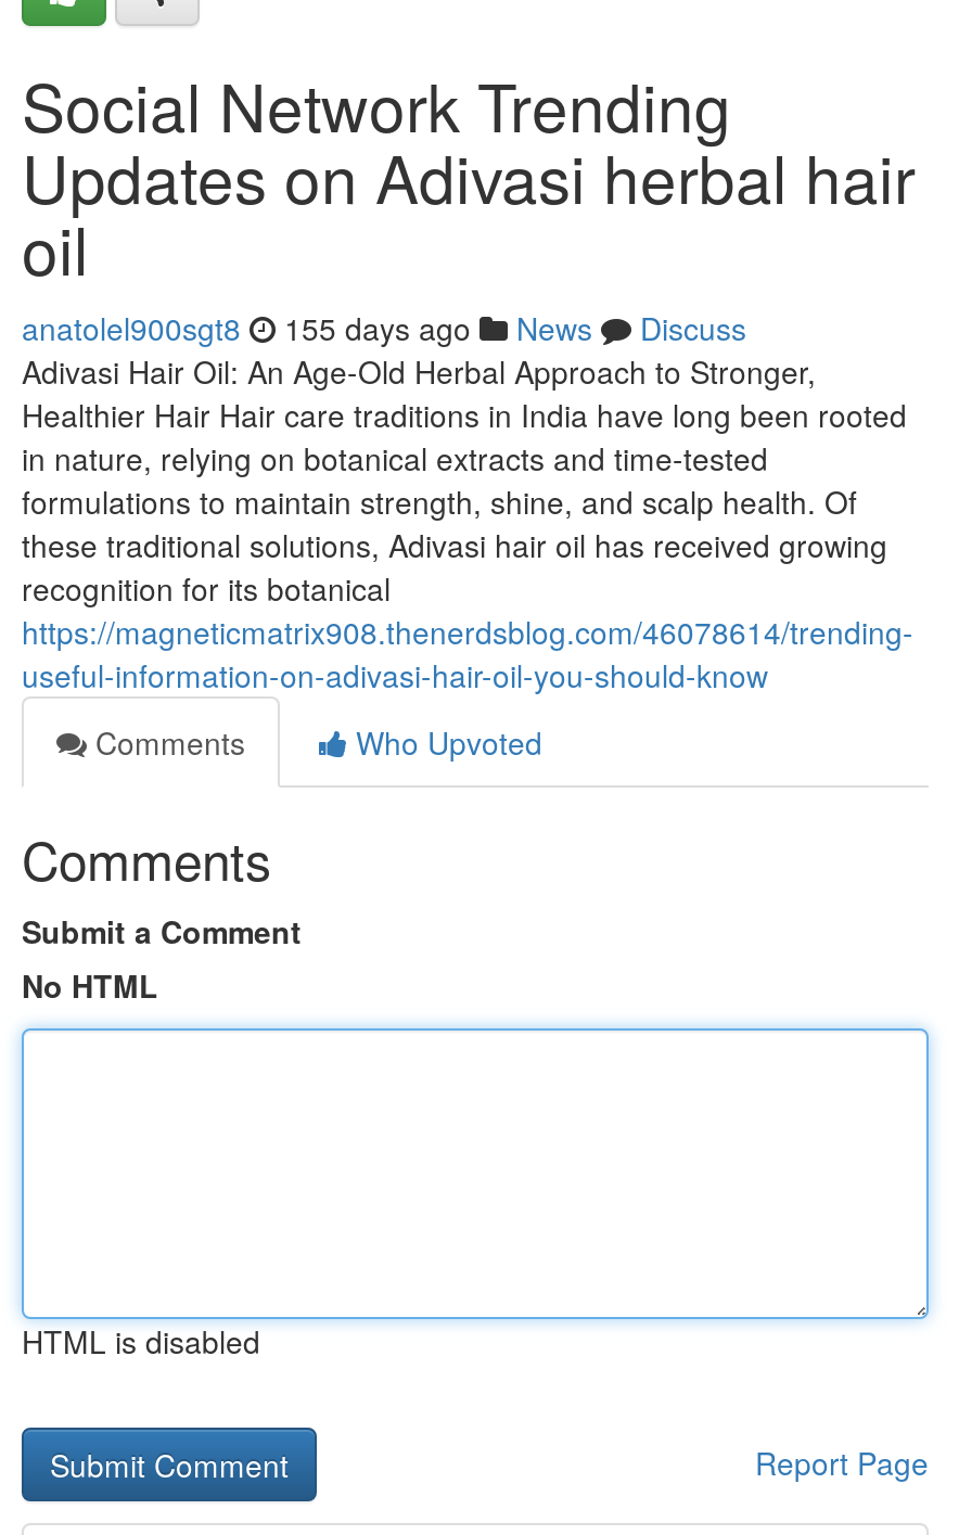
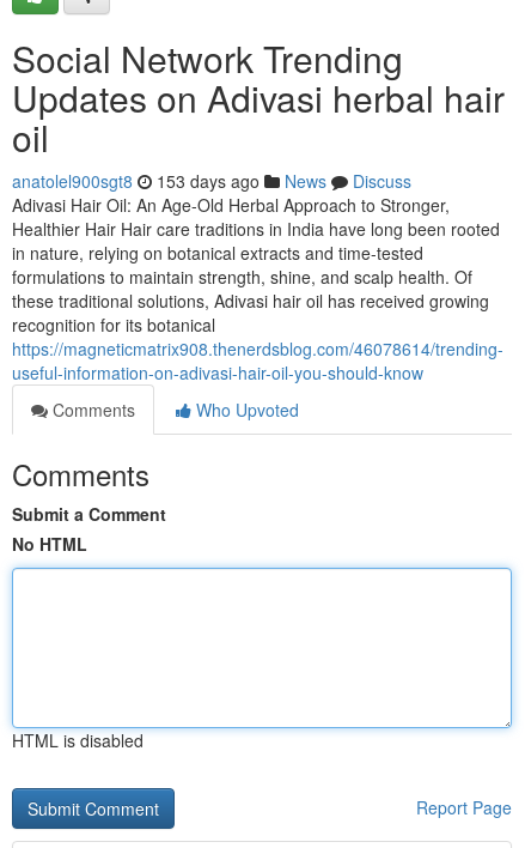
- anatolel900sgt8 155 days ago News Discuss
+ anatolel900sgt8 153 days ago News Discuss
